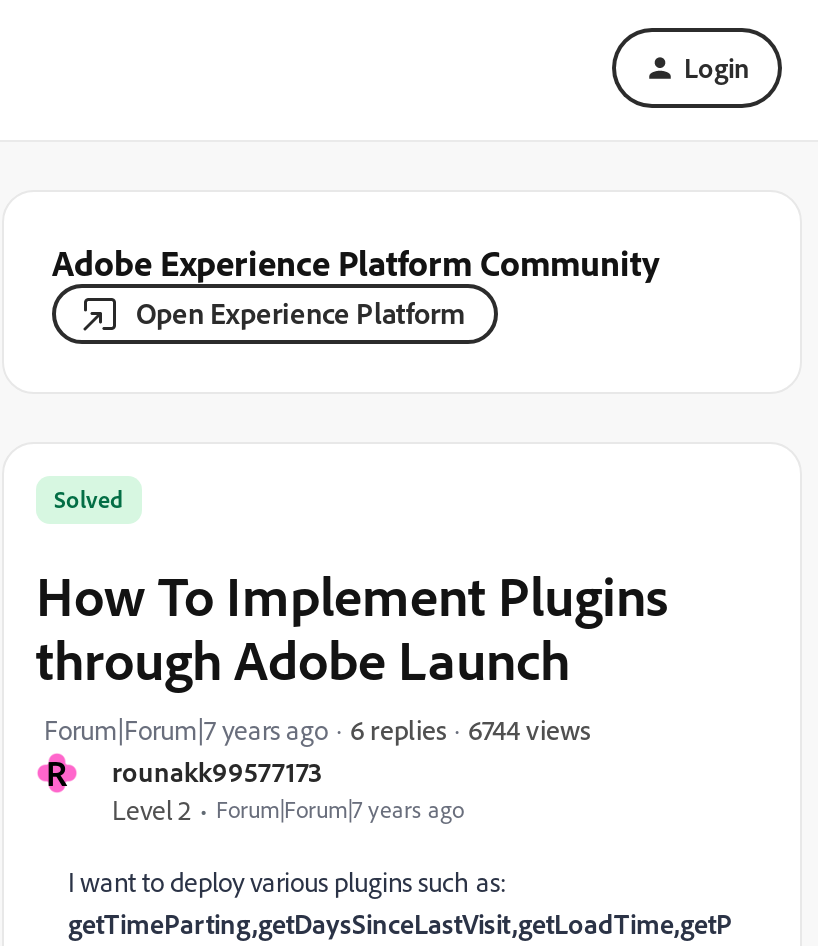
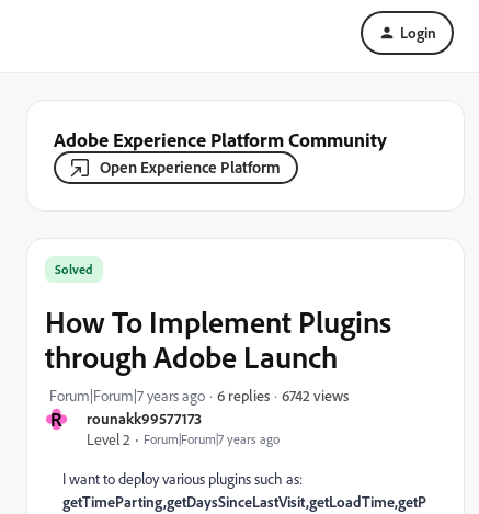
- 6744 views
+ 6742 views
